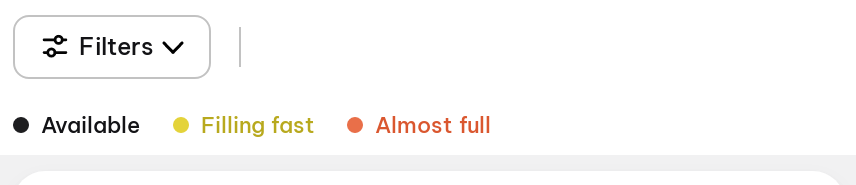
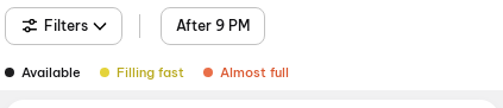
+ After 9 PM
